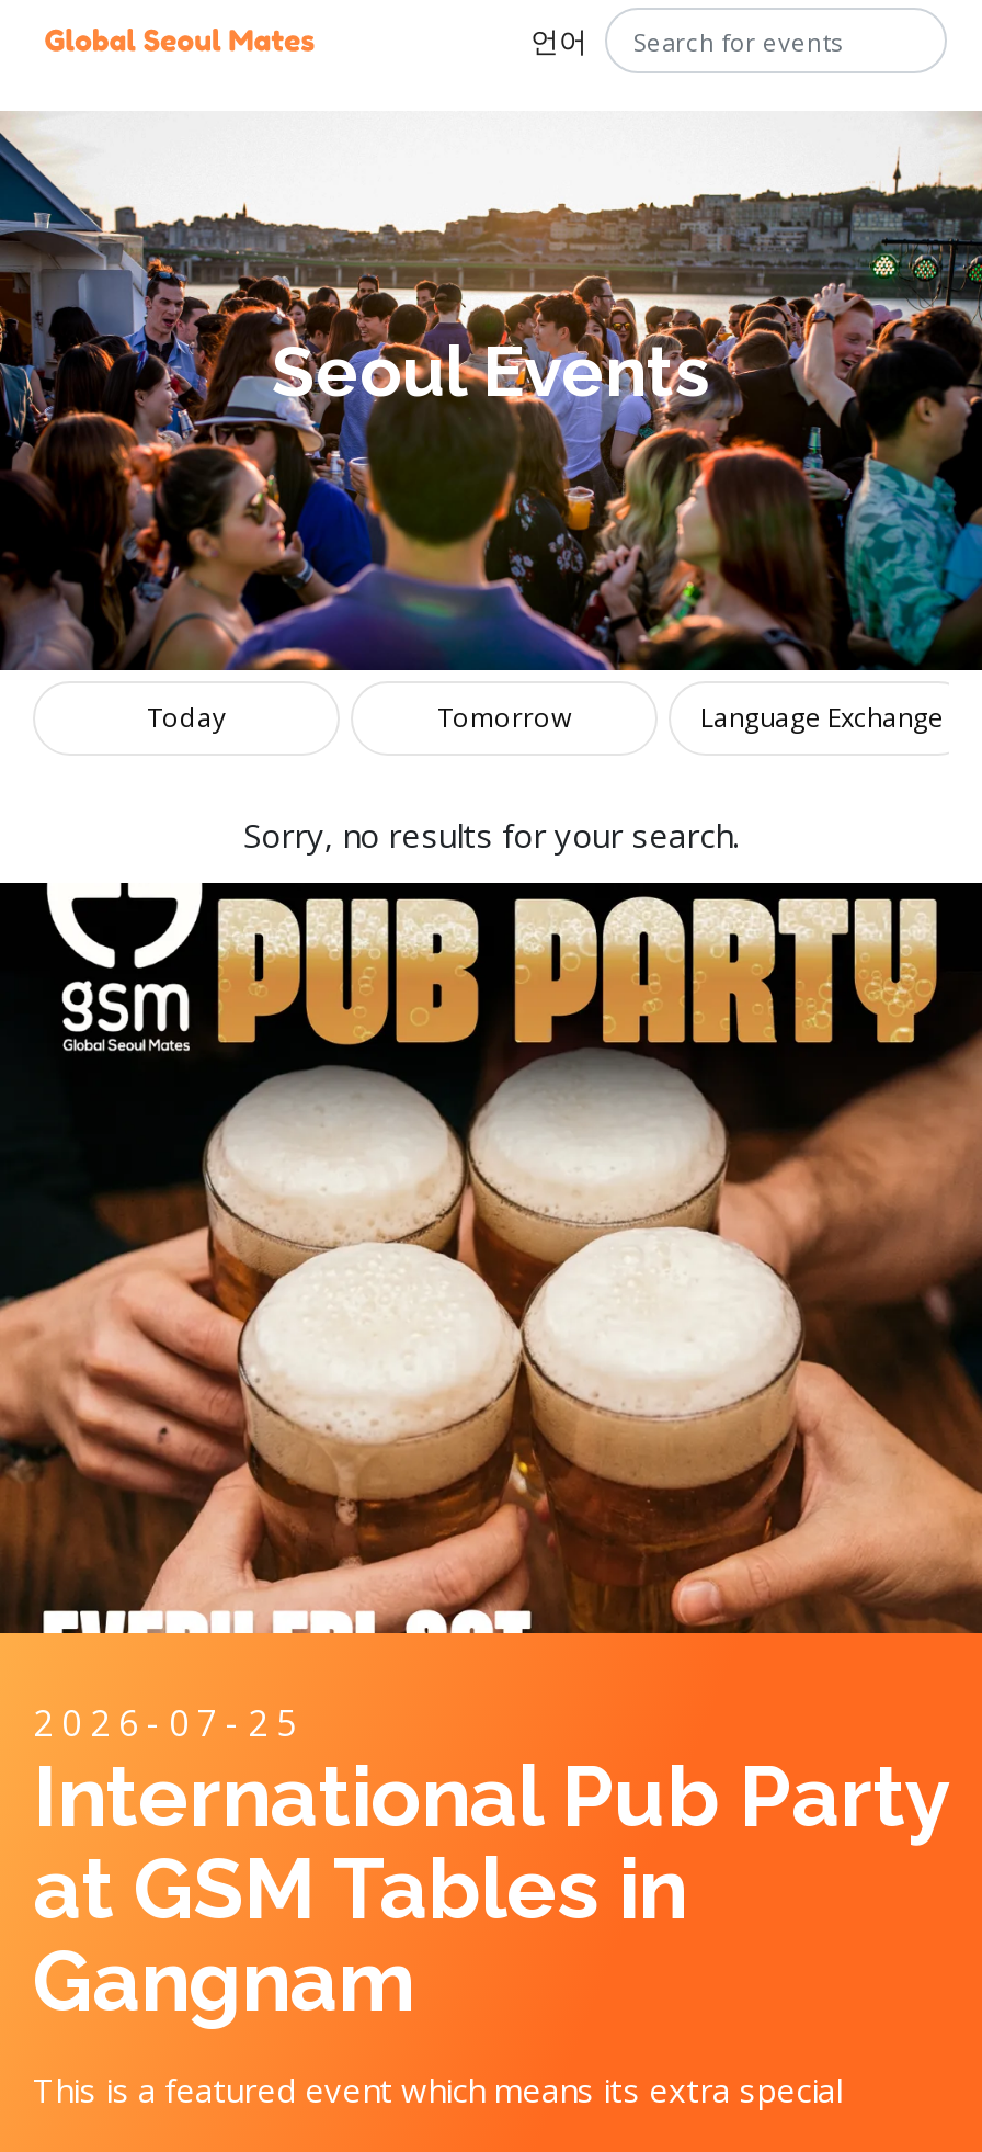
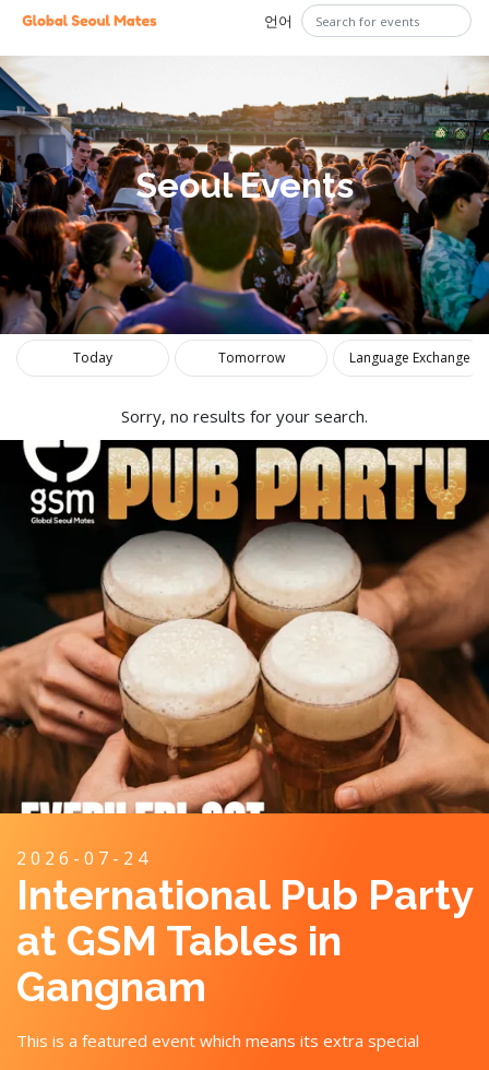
- 2026-07-25
+ 2026-07-24
